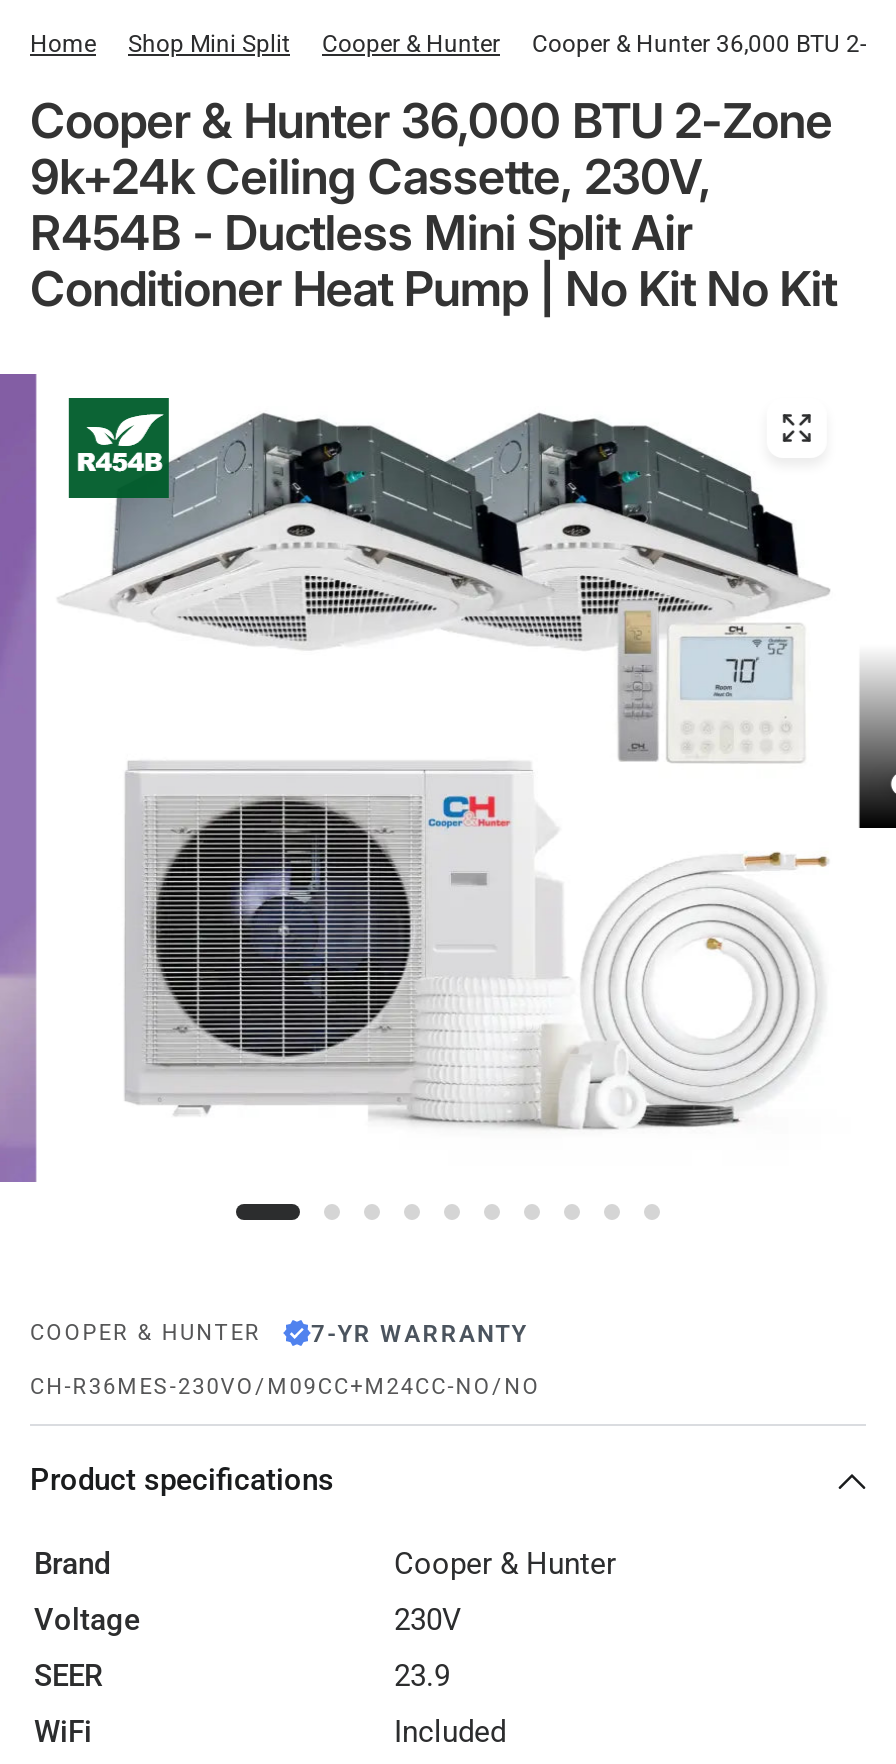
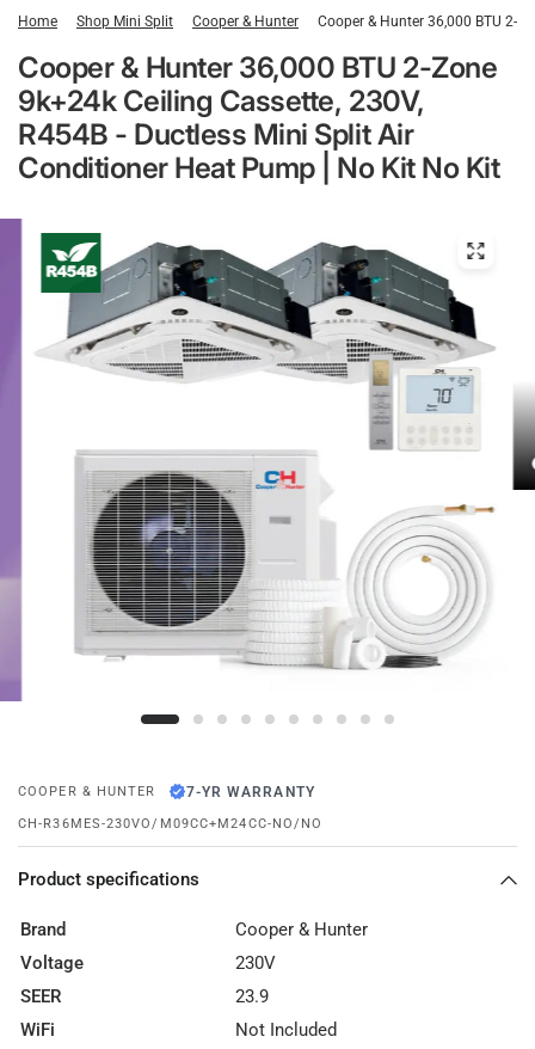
- Included
+ Not Included
